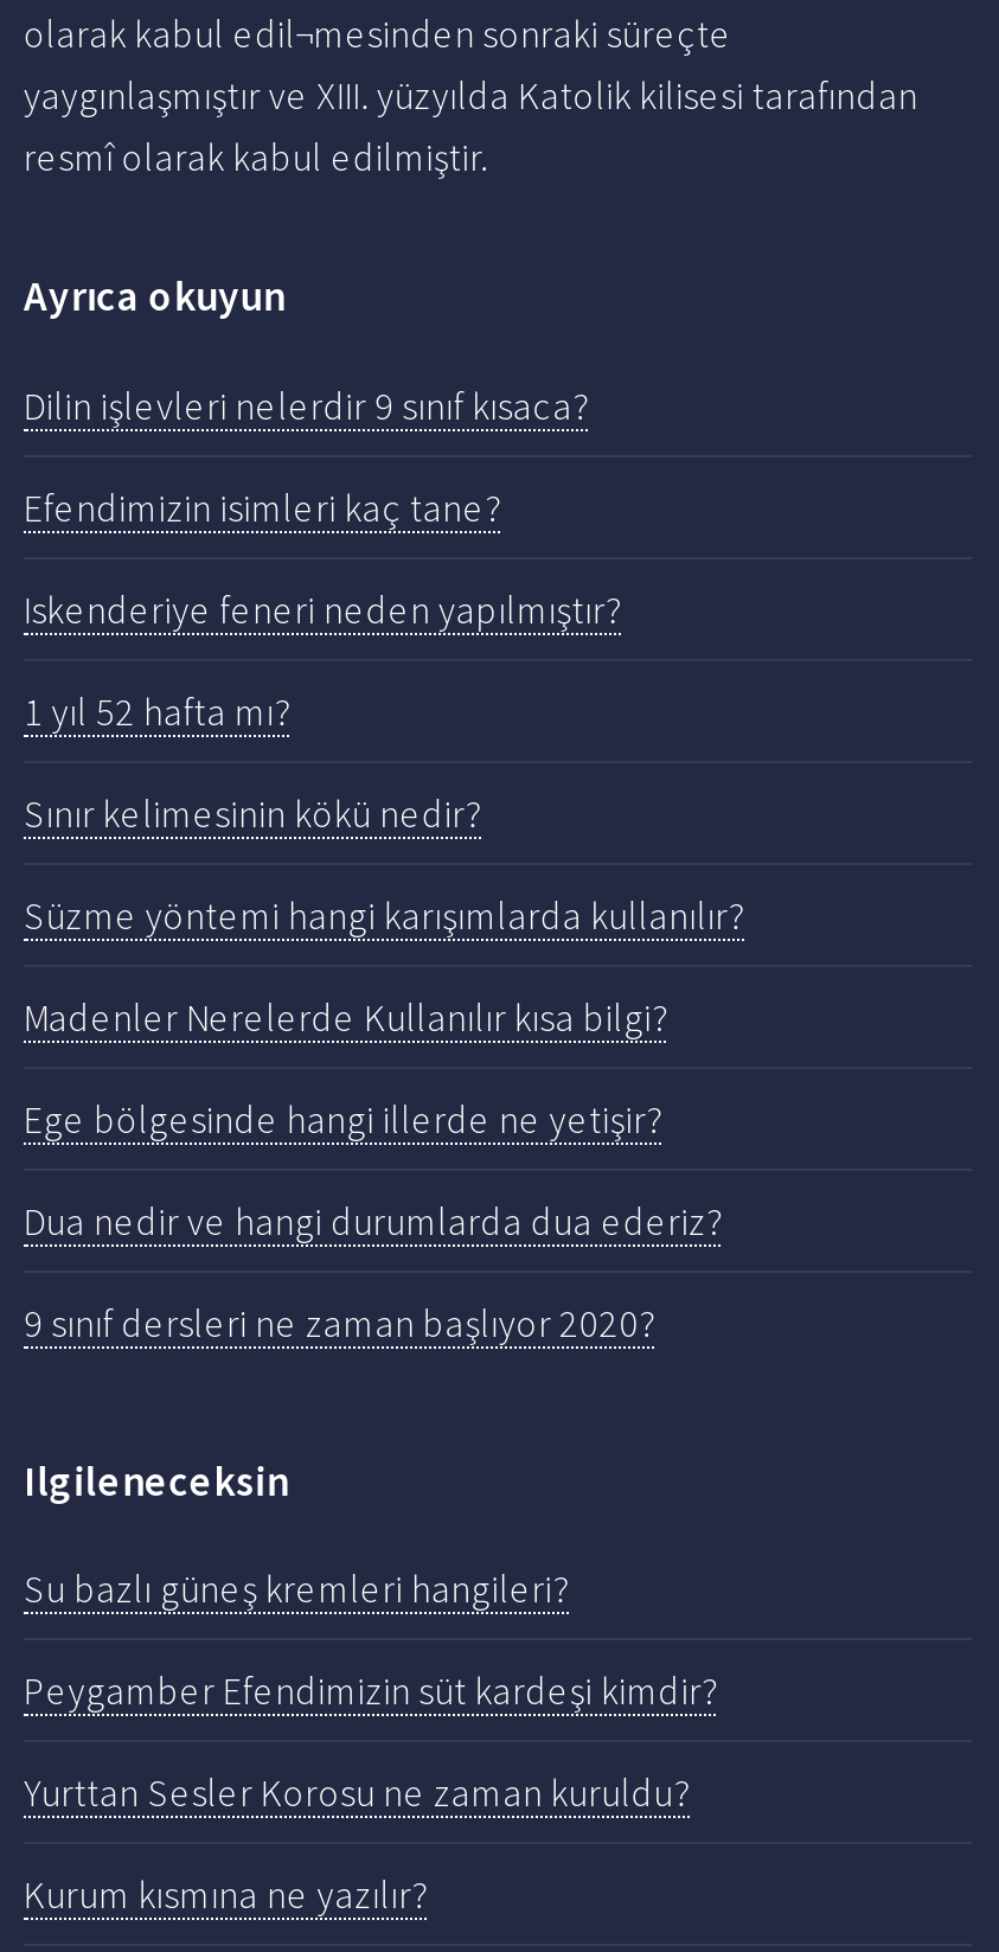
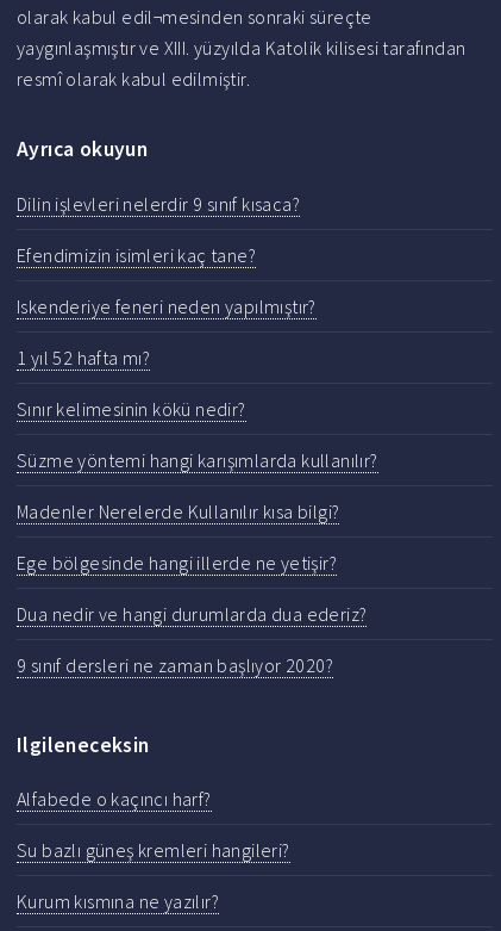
+ Alfabede o kaçıncı harf?

moved down: Su bazlı güneş kremleri hangileri?

- Peygamber Efendimizin süt kardeşi kimdir?
- Yurttan Sesler Korosu ne zaman kuruldu?
